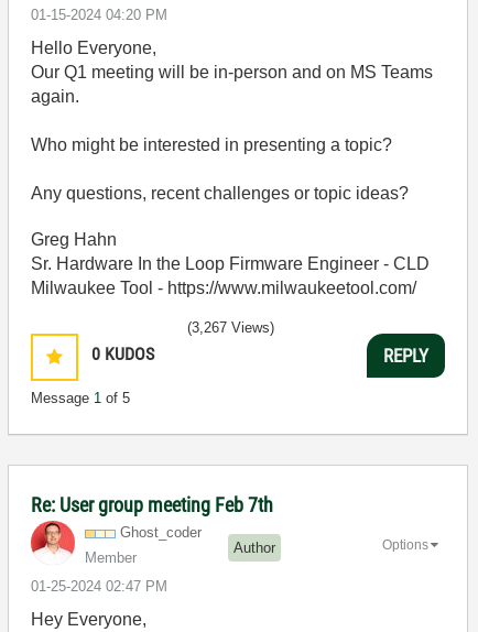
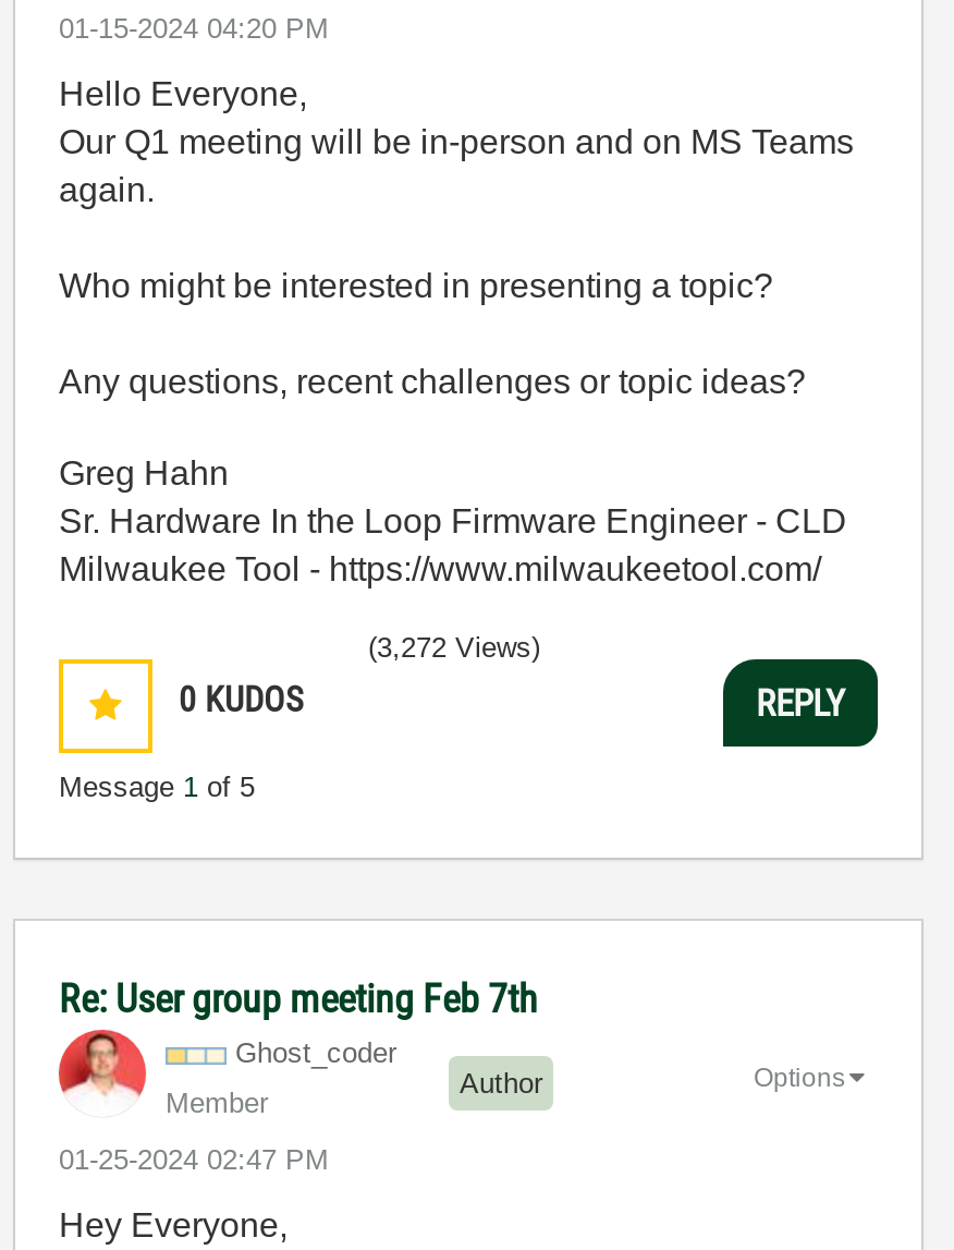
- (3,267 Views)
+ (3,272 Views)
